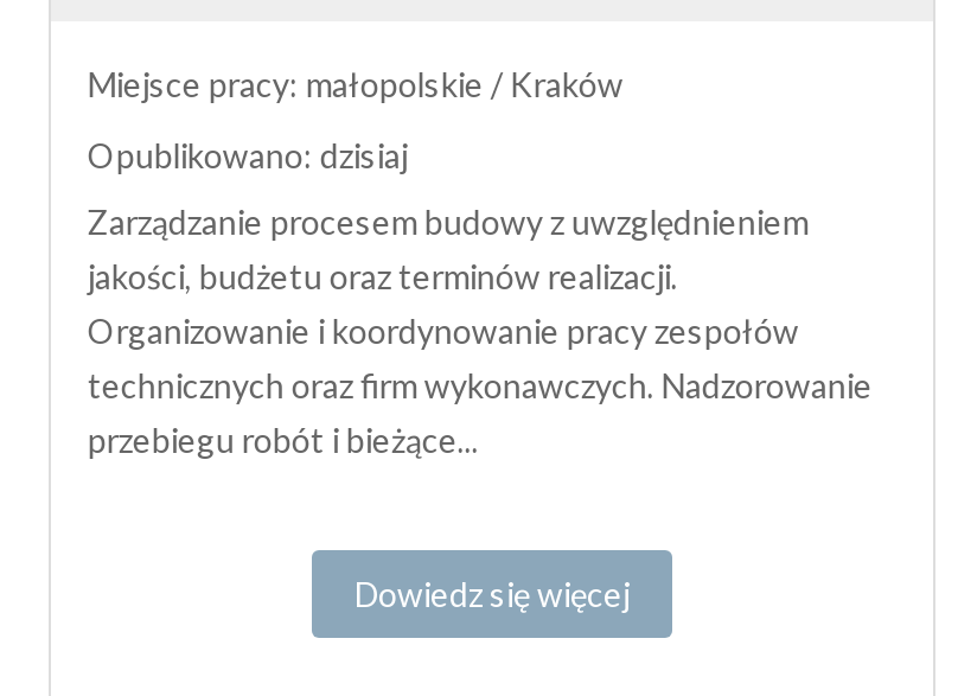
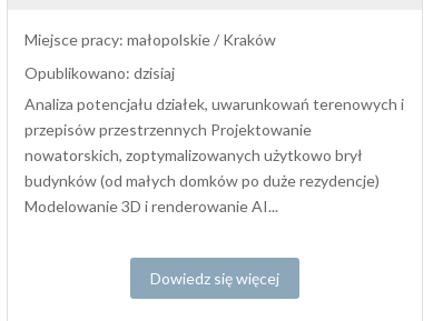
- Zarządzanie procesem budowy z uwzględnieniem
- jakości, budżetu oraz terminów realizacji.
- Organizowanie i koordynowanie pracy zespołów
- technicznych oraz firm wykonawczych. Nadzorowanie
- przebiegu robót i bieżące...
+ Analiza potencjału działek, uwarunkowań terenowych i
+ przepisów przestrzennych Projektowanie
+ nowatorskich, zoptymalizowanych użytkowo brył
+ budynków (od małych domków po duże rezydencje)
+ Modelowanie 3D i renderowanie AI...
